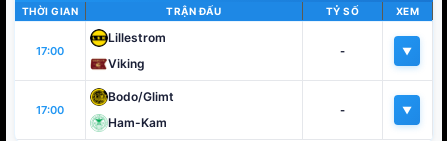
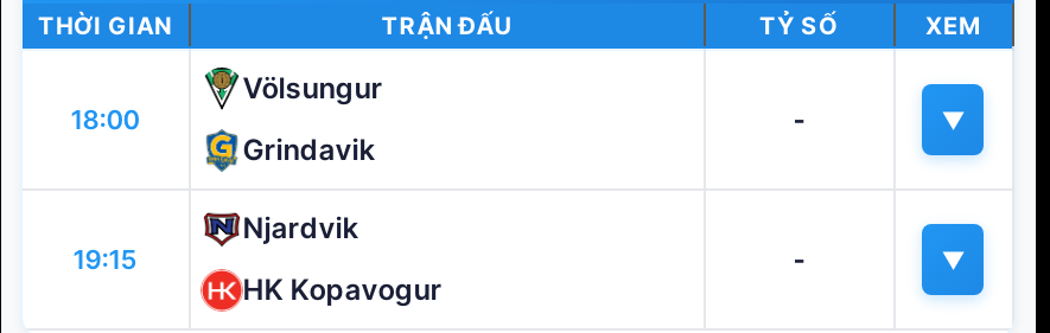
- Lillestrom
+ Völsungur

- 17:00
+ 18:00

- Viking
+ Grindavik

- Bodo/Glimt
+ Njardvik

- 17:00
+ 19:15

- Ham-Kam
+ HK Kopavogur
